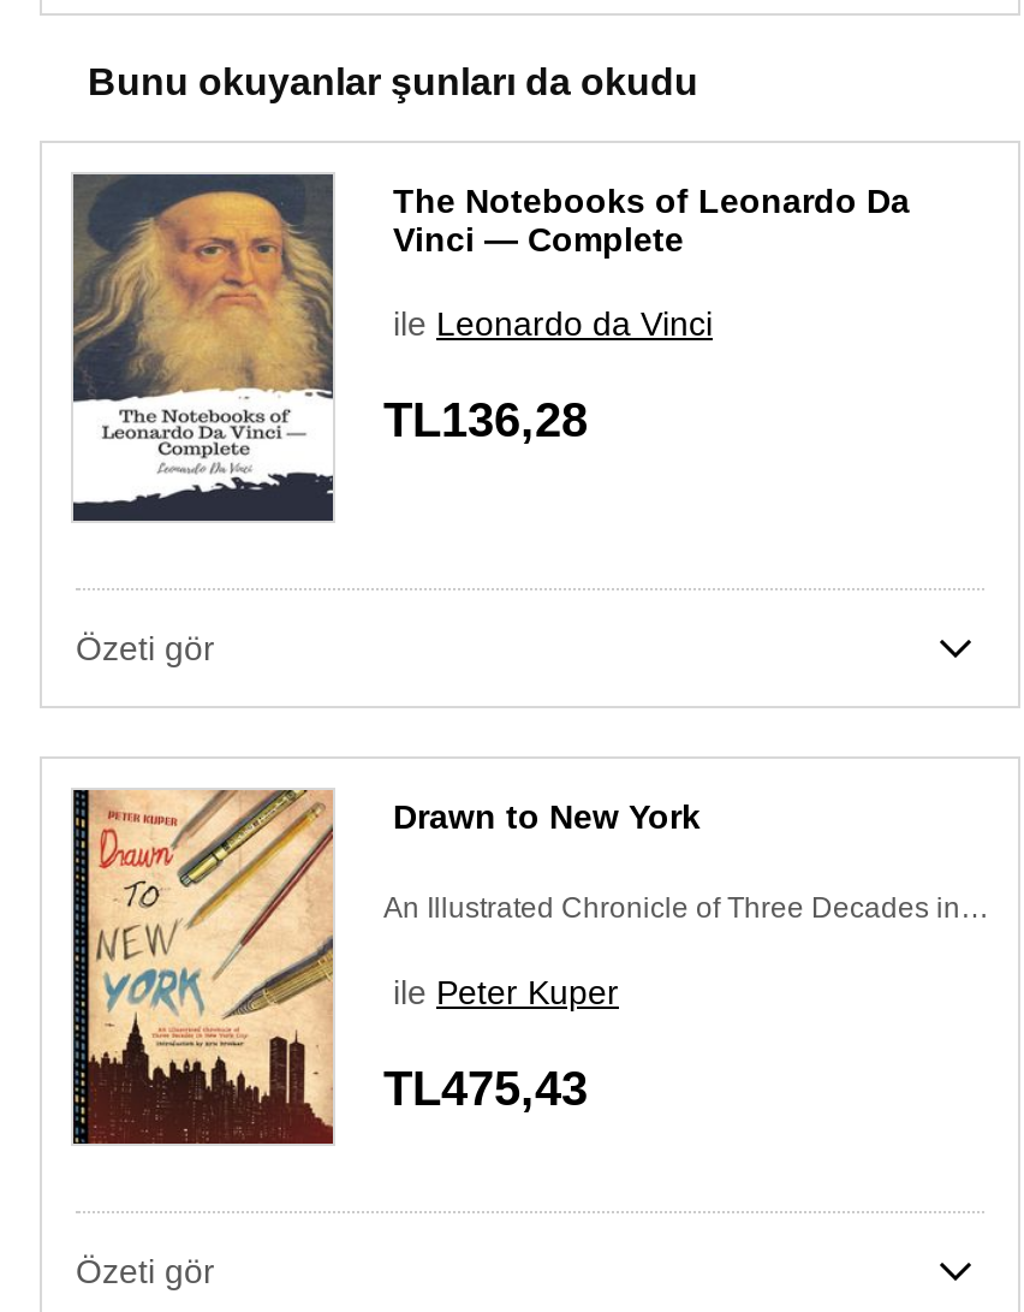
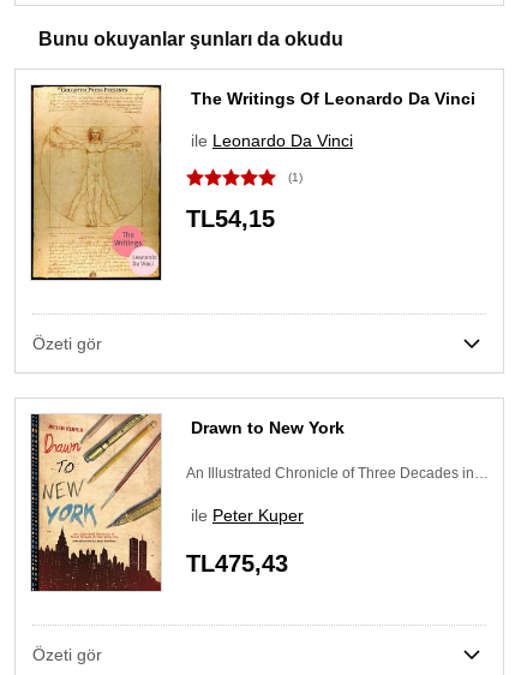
- [image]
- The Notebooks of Leonardo Da
- Vinci — Complete
- ile Leonardo da Vinci
- TL136,28
+ [image]
+ The Writings Of Leonardo Da Vinci
+ ile Leonardo Da Vinci
+ (1)
+ TL54,15
